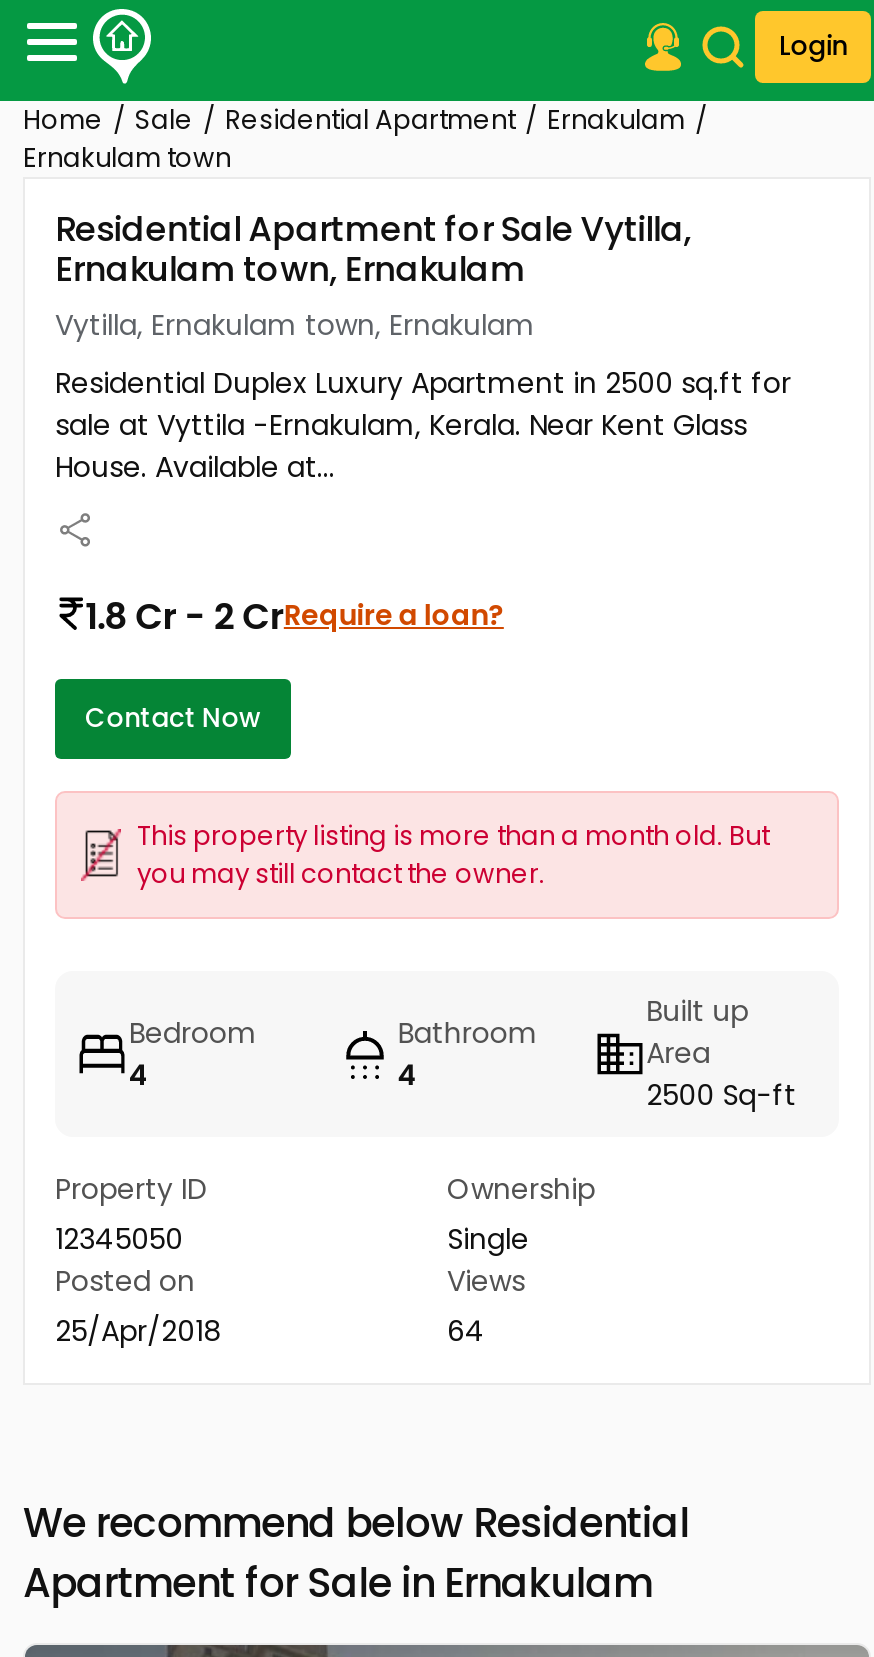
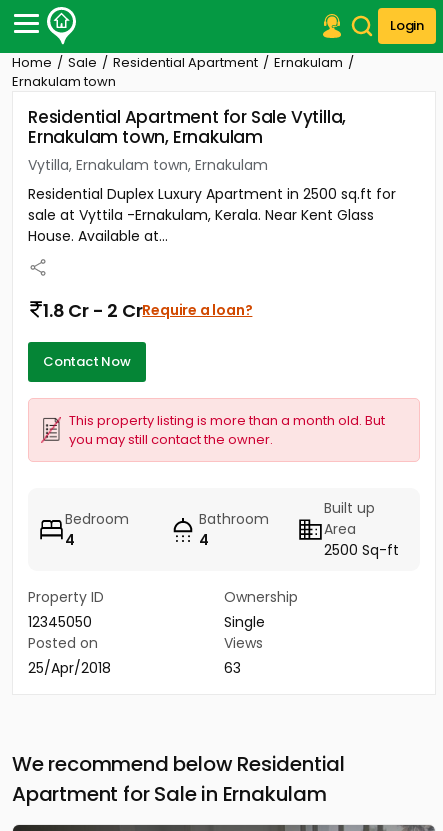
- 64
+ 63
